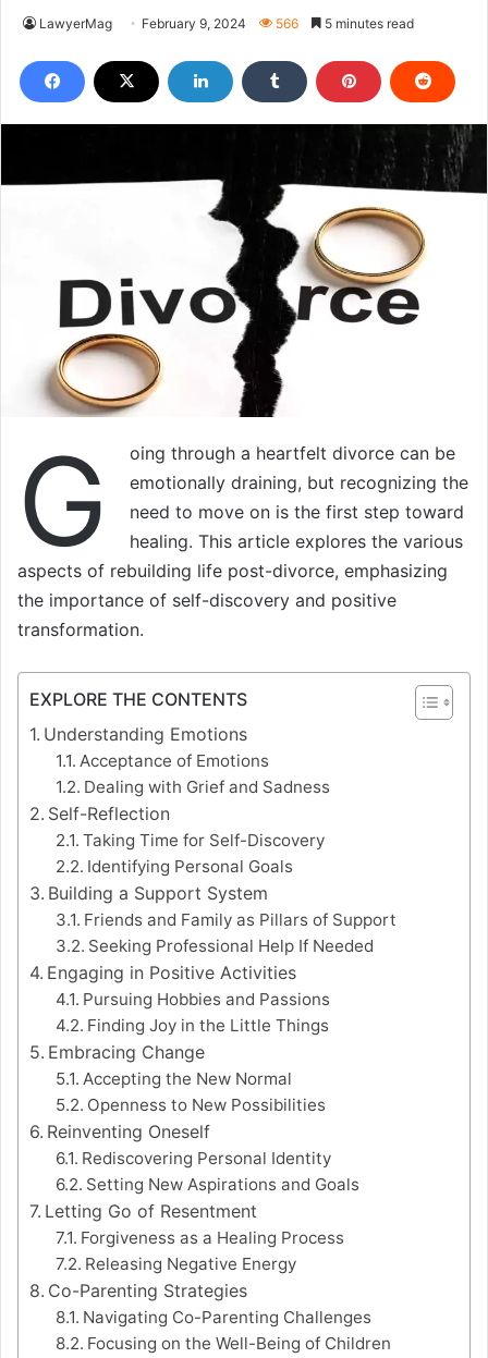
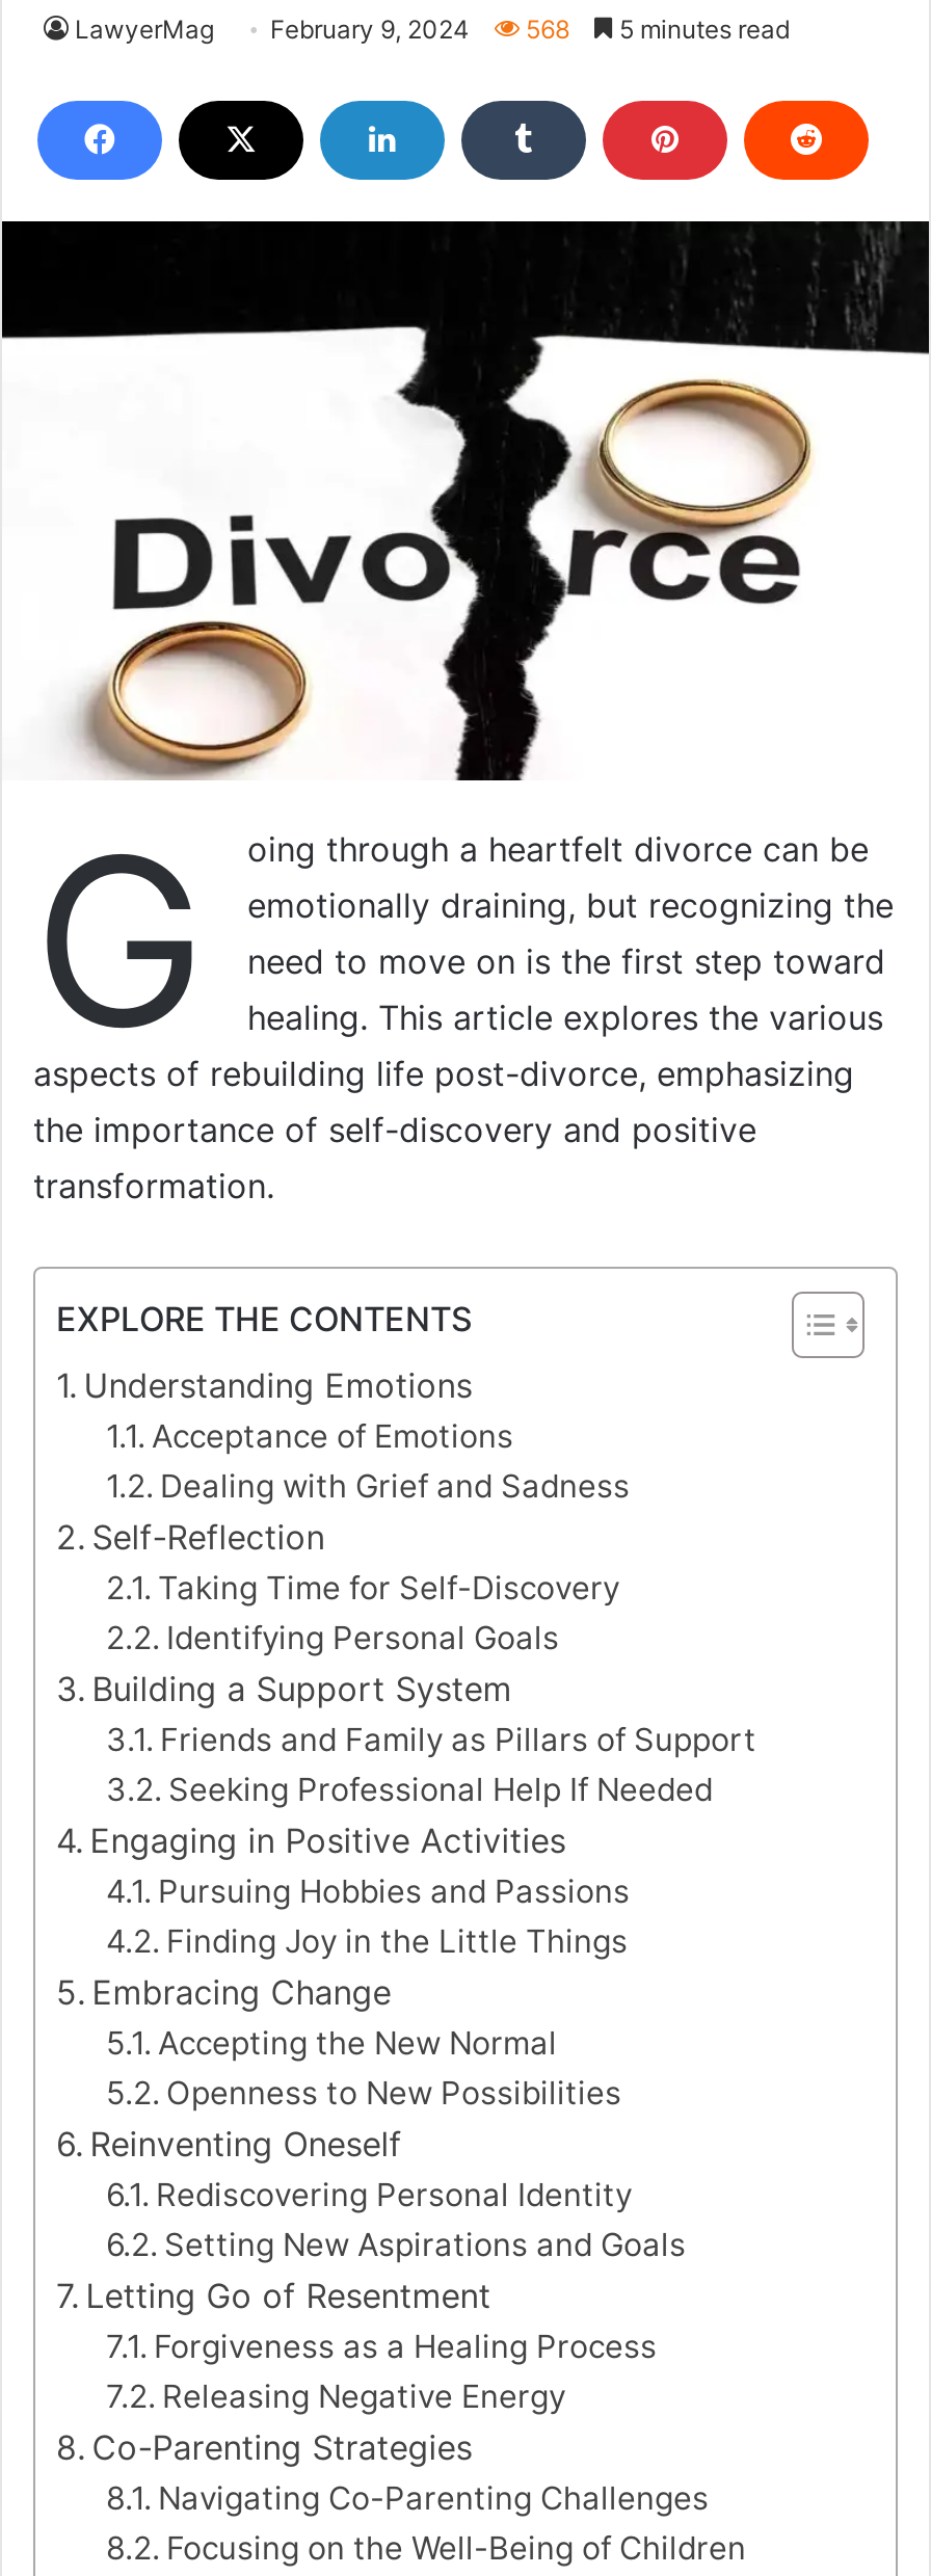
- LawyerMag February 9, 2024 566 5 minutes read
+ LawyerMag February 9, 2024 568 5 minutes read
